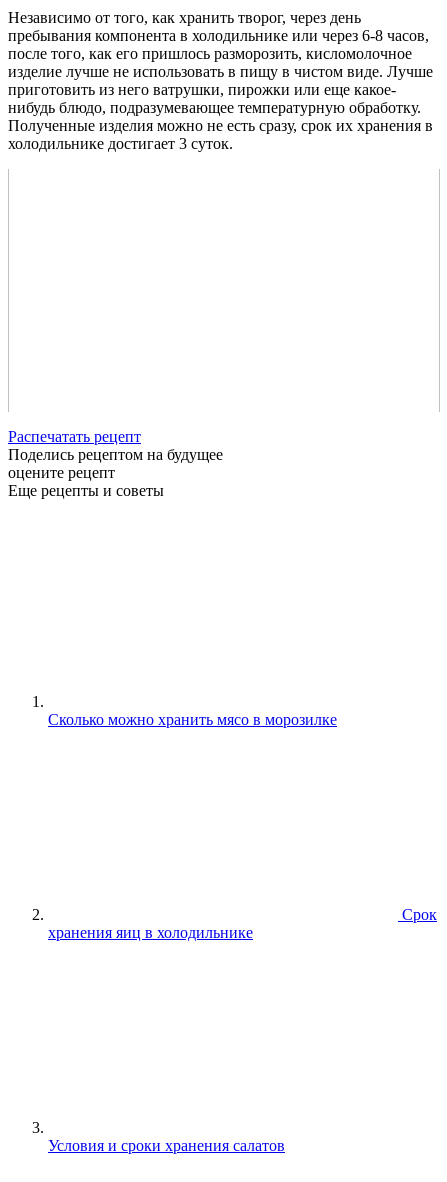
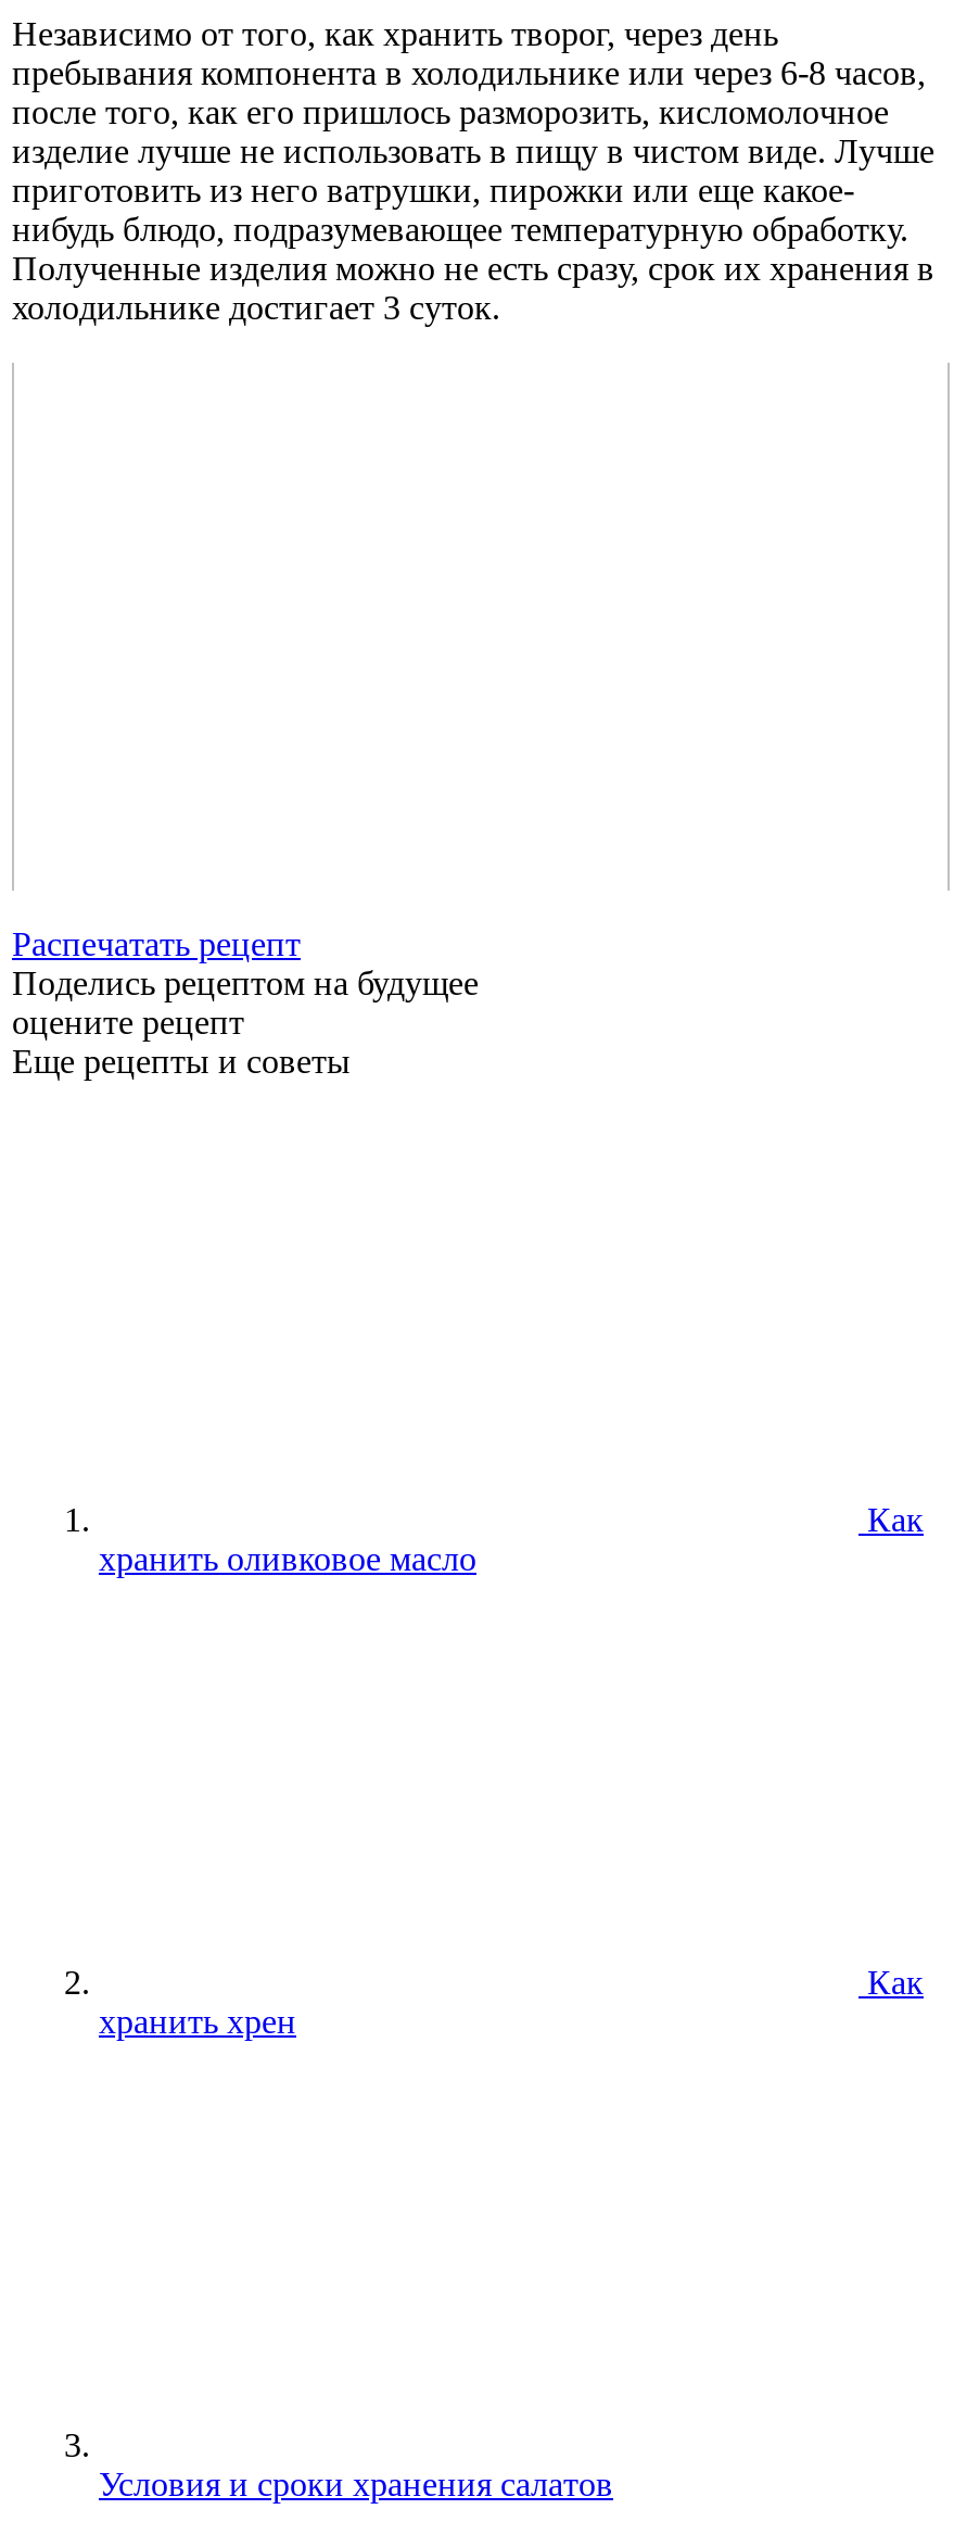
- Сколько можно хранить мясо в морозилке
+ Как
+ хранить оливковое масло

- Срок
- хранения яиц в холодильнике
+ Как
+ хранить хрен
